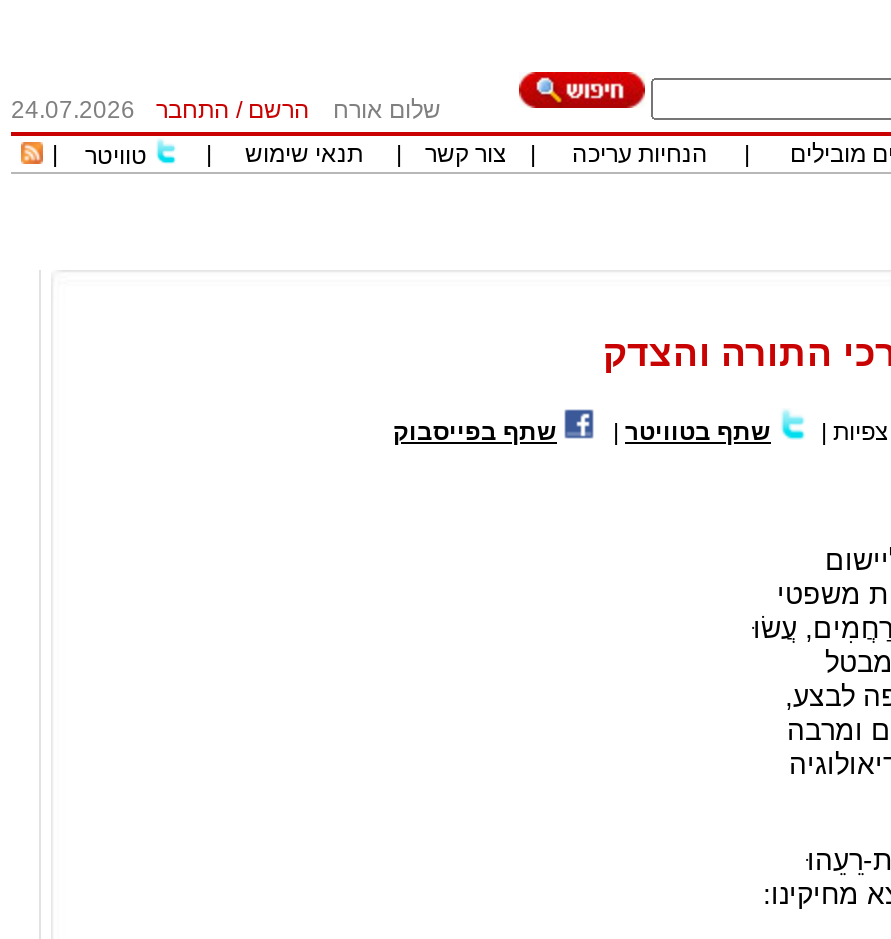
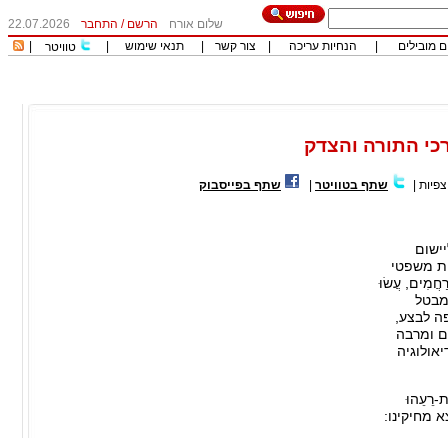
- שלום אורח הרשם / התחבר 24.07.2026
+ שלום אורח הרשם / התחבר 22.07.2026
